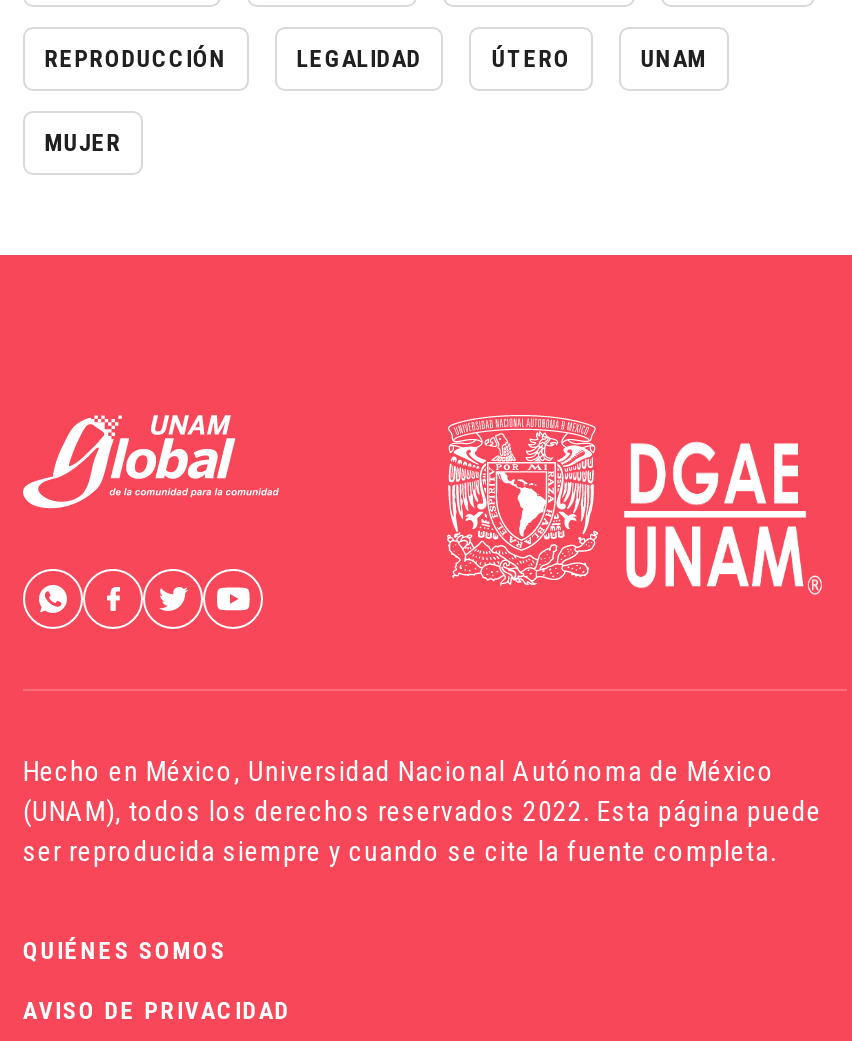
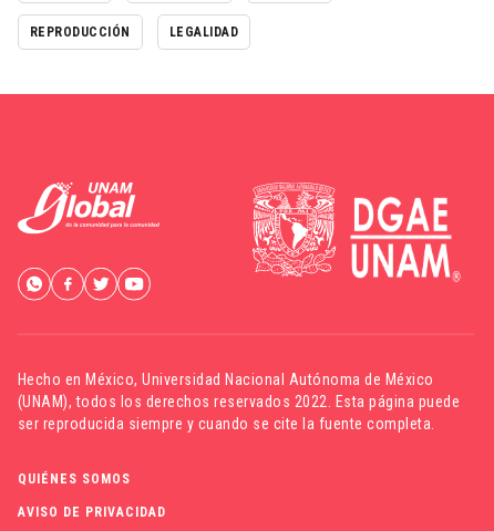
- ÚTERO
- UNAM
- MUJER
